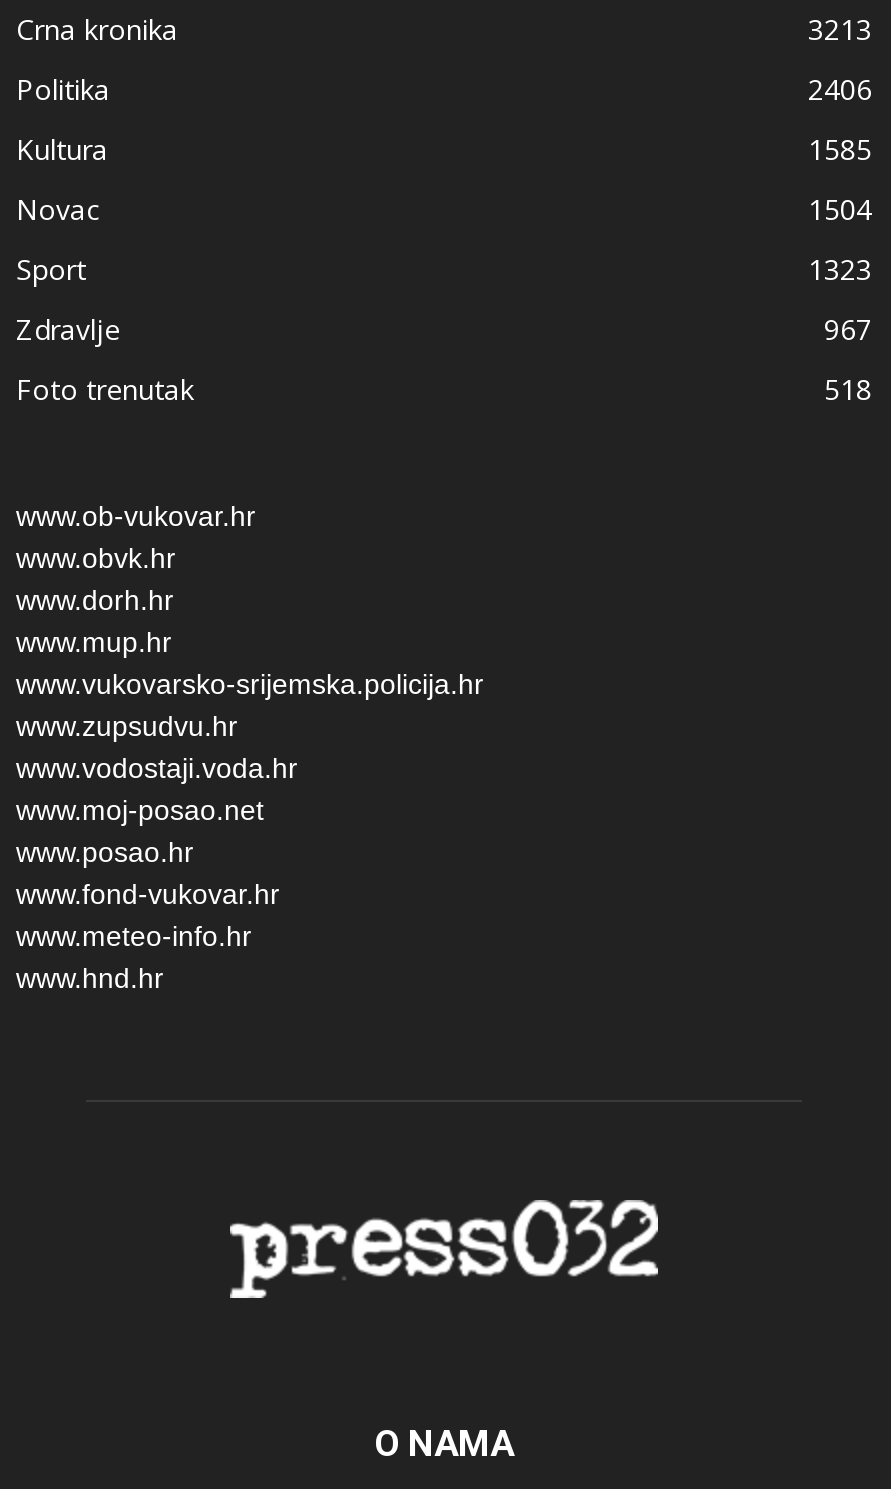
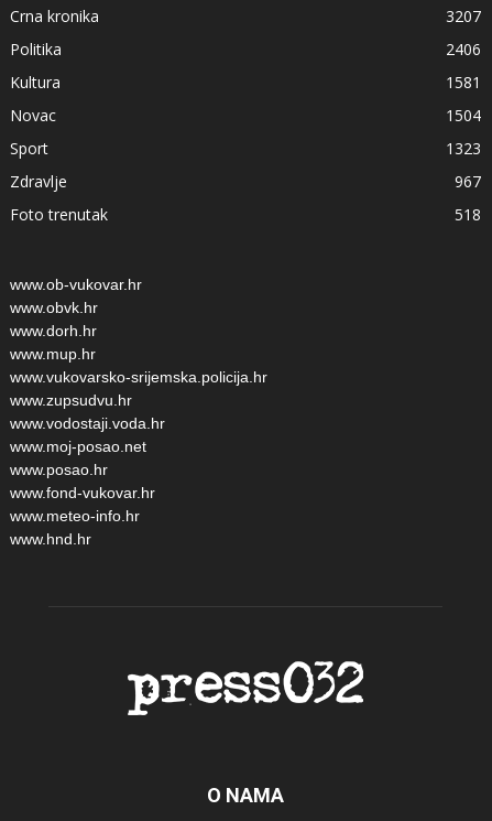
- 3213
+ 3207

- 1585
+ 1581
